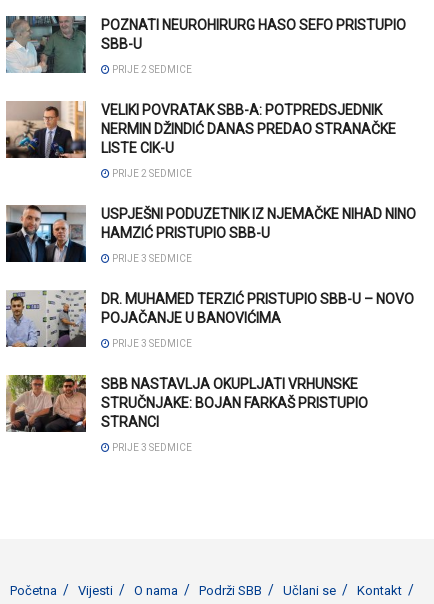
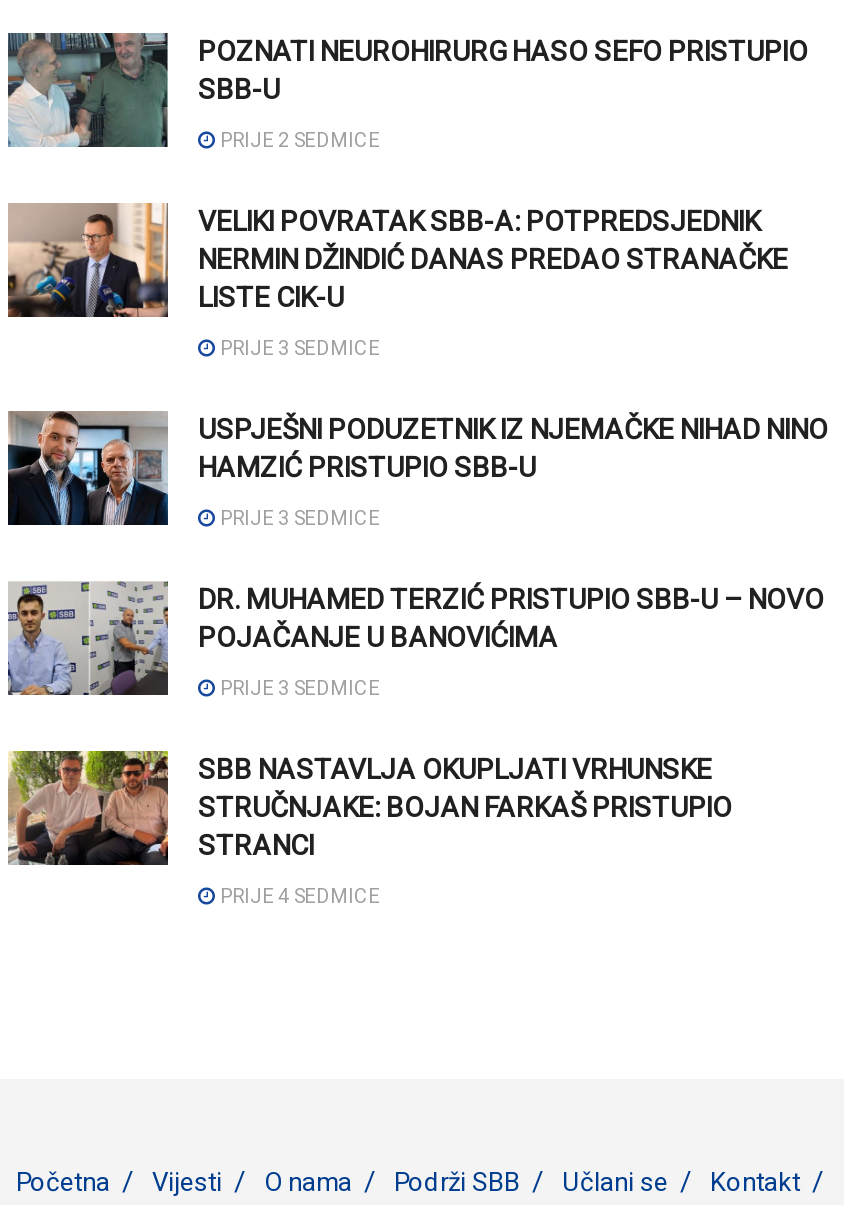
- PRIJE 2 SEDMICE
+ PRIJE 3 SEDMICE

- PRIJE 3 SEDMICE
+ PRIJE 4 SEDMICE
